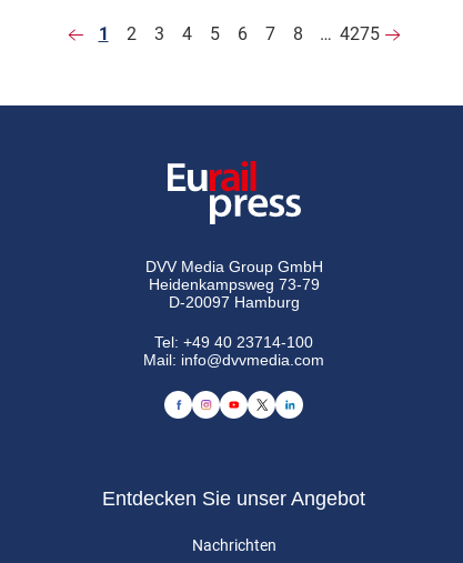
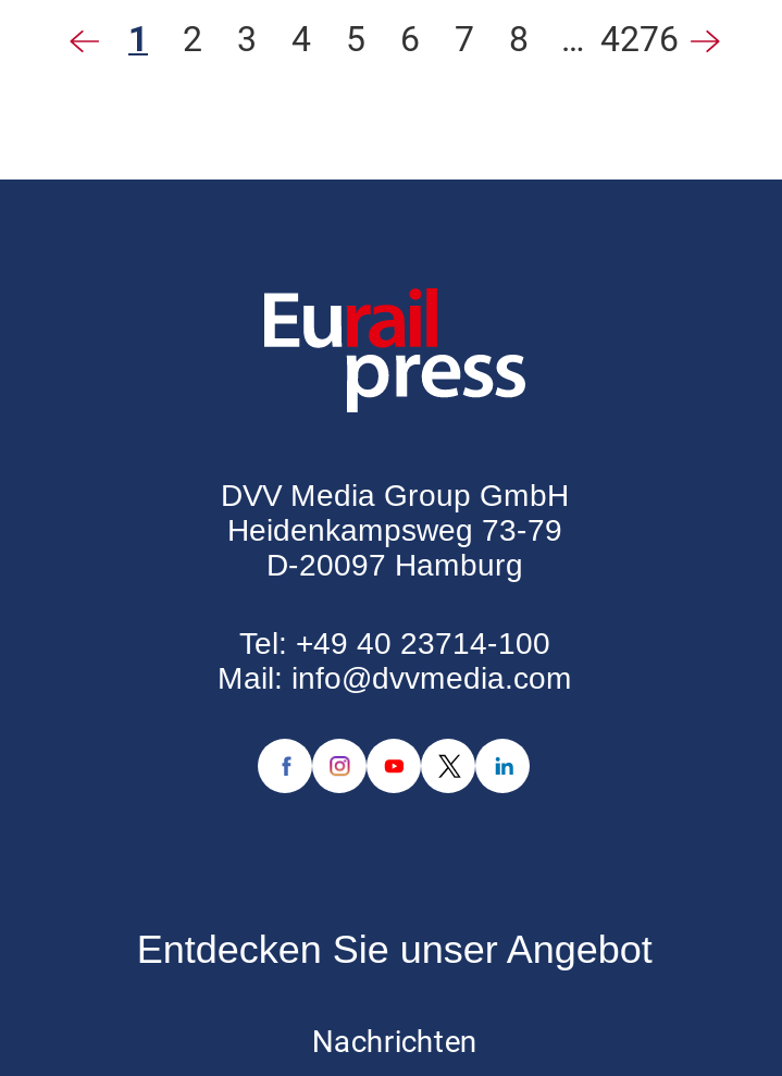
- 1 2 3 4 5 6 7 8 … 4275
+ 1 2 3 4 5 6 7 8 … 4276
